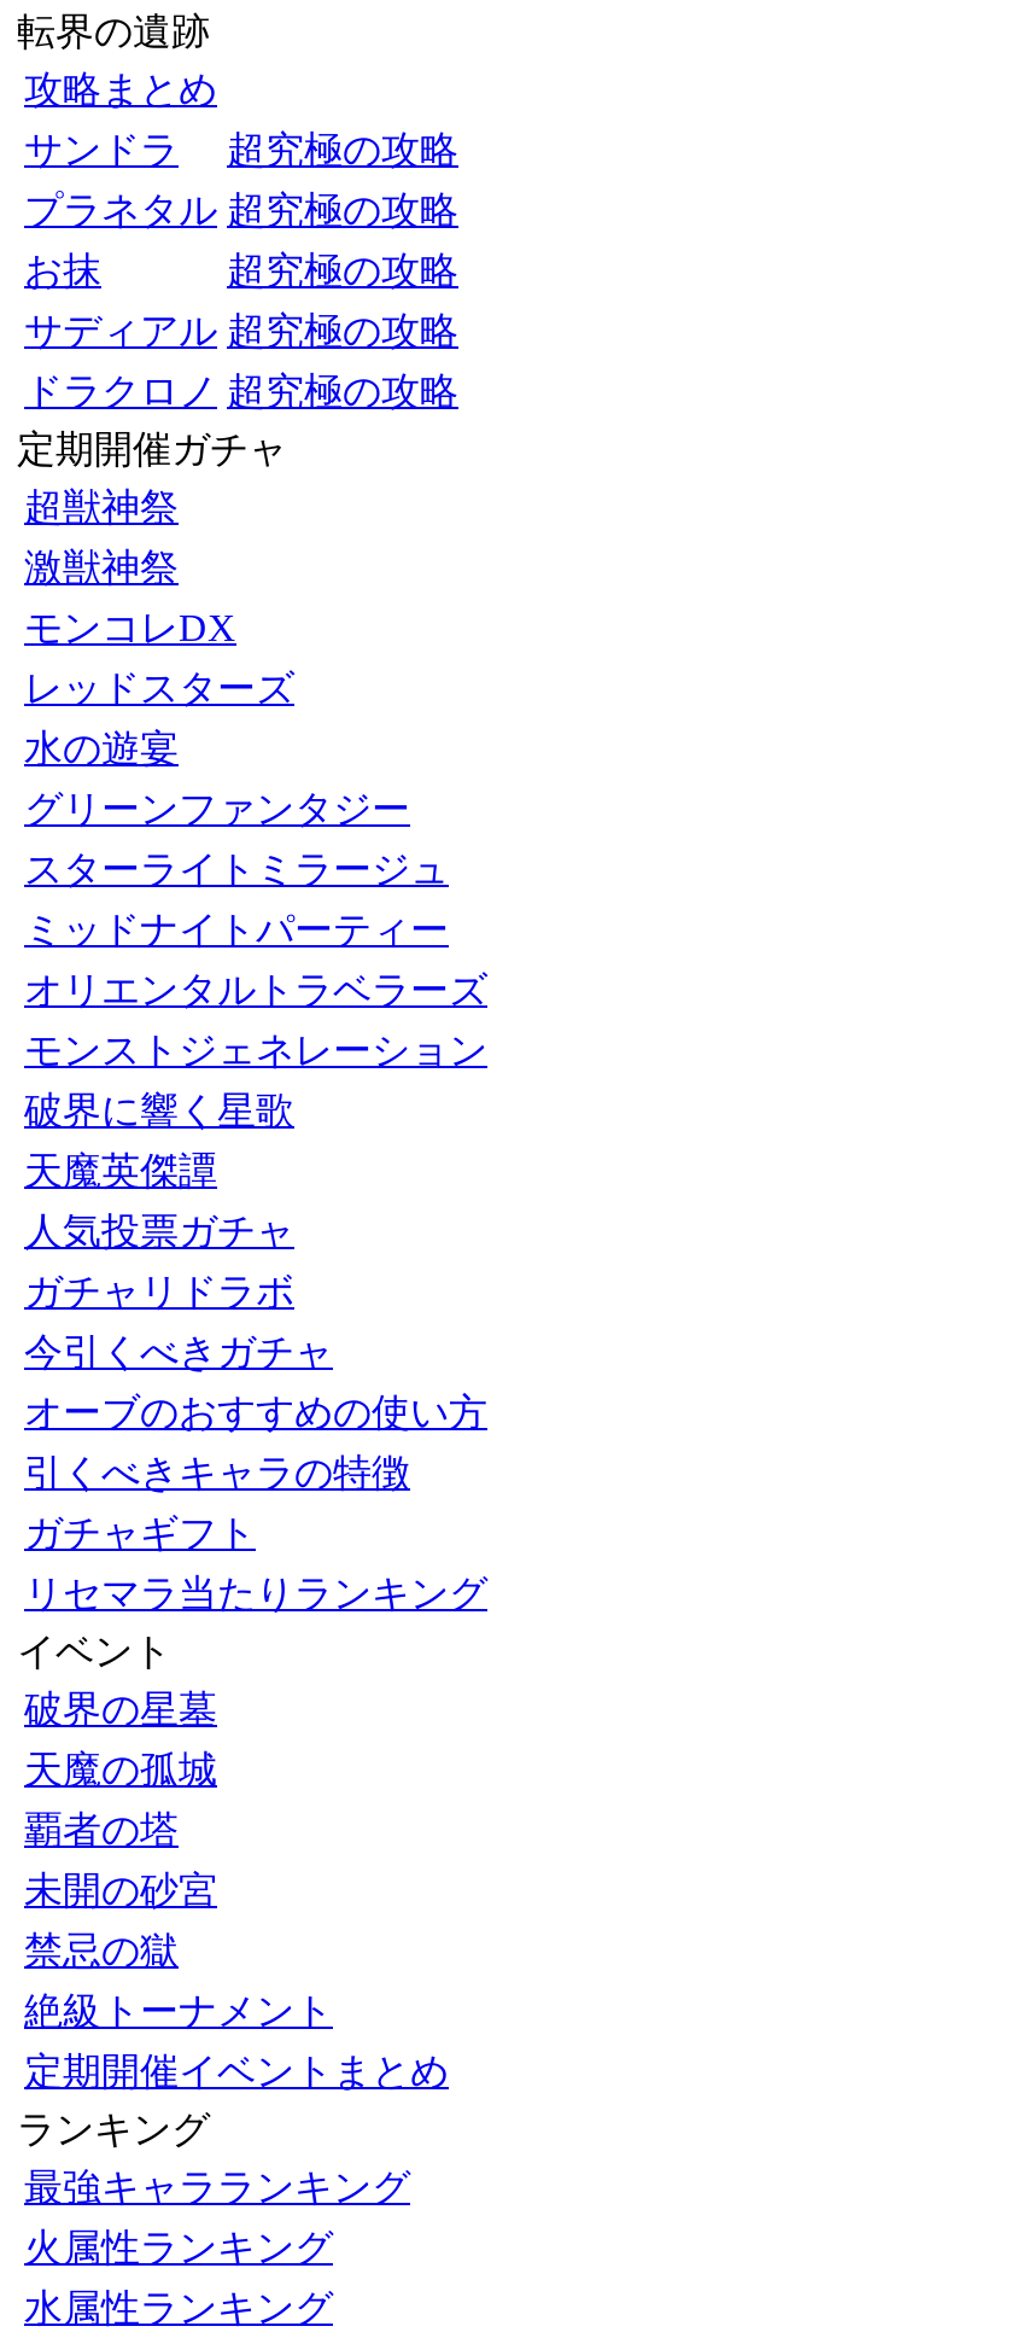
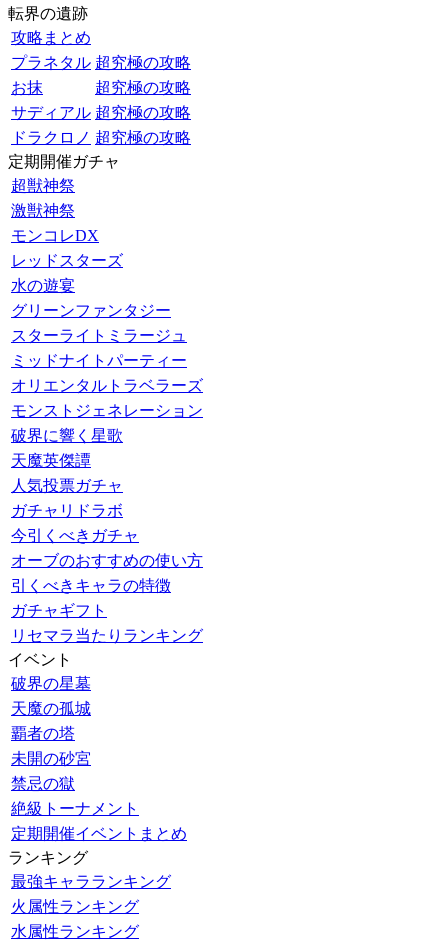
- サンドラ
- 超究極の攻略
